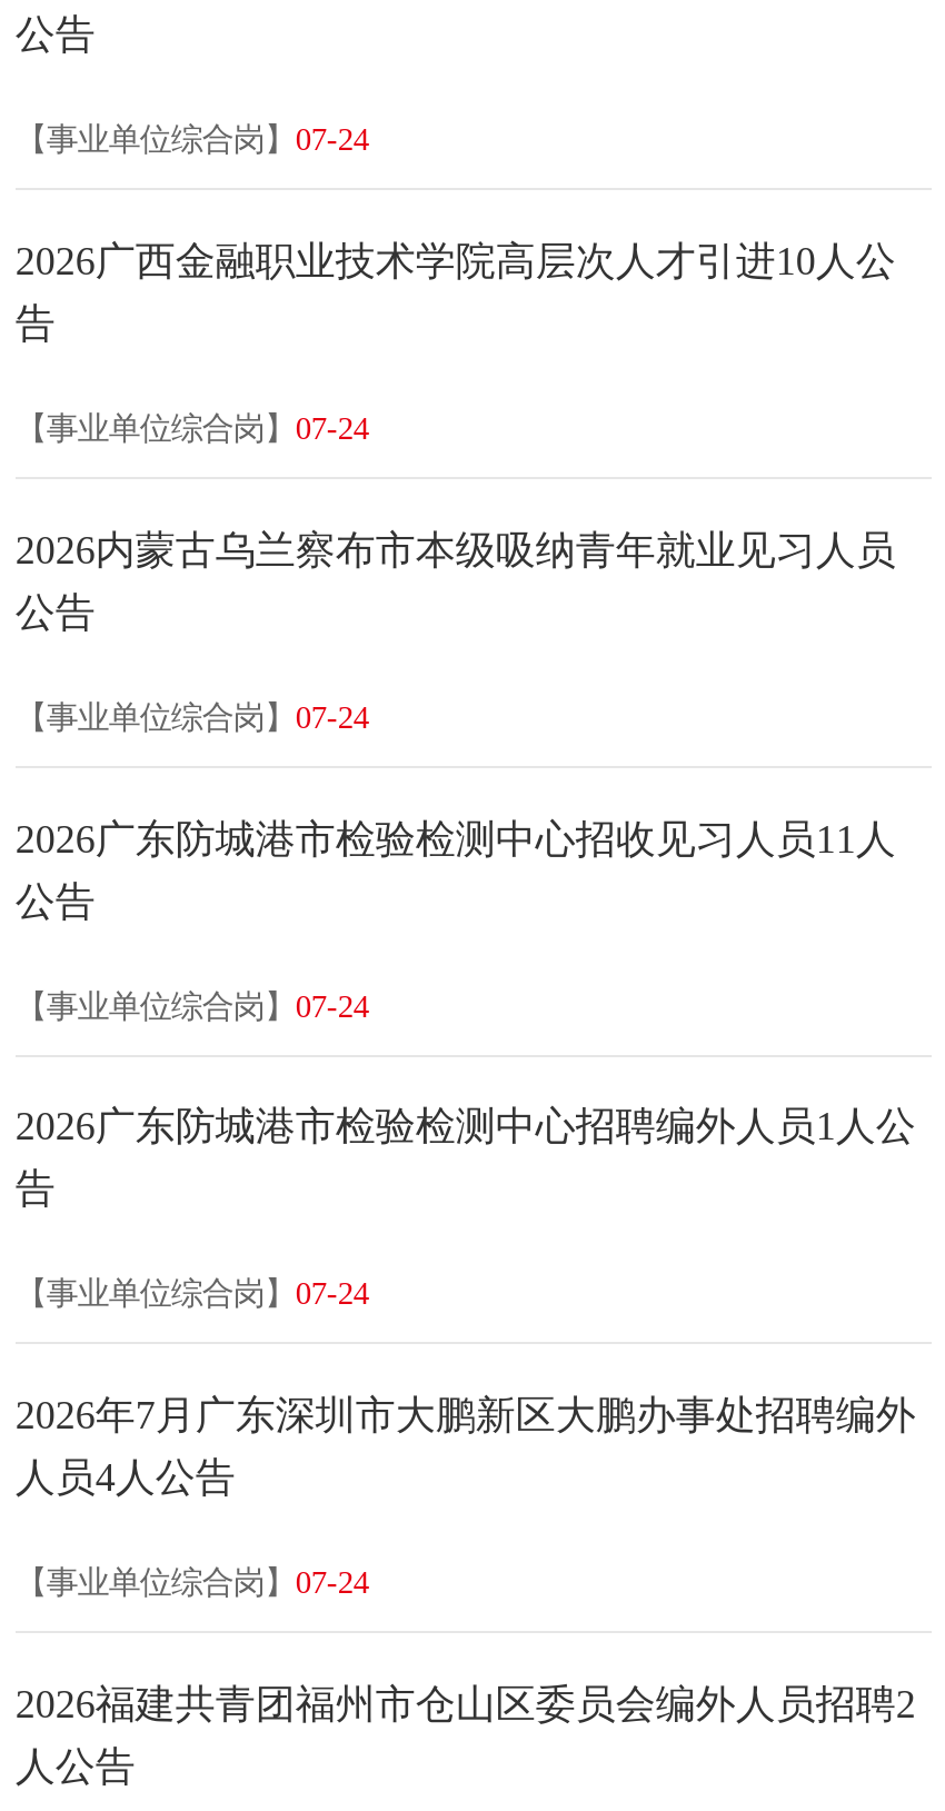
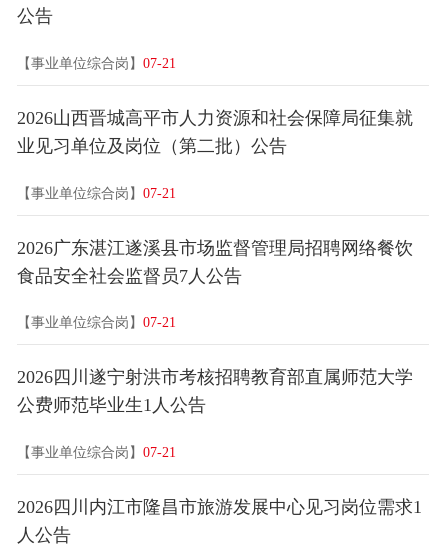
- 【事业单位综合岗】07-24
- 2026广西金融职业技术学院高层次人才引进10人公
- 告
- 【事业单位综合岗】07-24
- 2026内蒙古乌兰察布市本级吸纳青年就业见习人员
- 公告
- 【事业单位综合岗】07-24
- 2026广东防城港市检验检测中心招收见习人员11人
- 公告
- 【事业单位综合岗】07-24
- 2026广东防城港市检验检测中心招聘编外人员1人公
- 告
- 【事业单位综合岗】07-24
- 2026年7月广东深圳市大鹏新区大鹏办事处招聘编外
- 人员4人公告
- 【事业单位综合岗】07-24
- 2026福建共青团福州市仓山区委员会编外人员招聘2
+ 【事业单位综合岗】07-21
+ 2026山西晋城高平市人力资源和社会保障局征集就
+ 业见习单位及岗位（第二批）公告
+ 【事业单位综合岗】07-21
+ 2026广东湛江遂溪县市场监督管理局招聘网络餐饮
+ 食品安全社会监督员7人公告
+ 【事业单位综合岗】07-21
+ 2026四川遂宁射洪市考核招聘教育部直属师范大学
+ 公费师范毕业生1人公告
+ 【事业单位综合岗】07-21
+ 2026四川内江市隆昌市旅游发展中心见习岗位需求1
